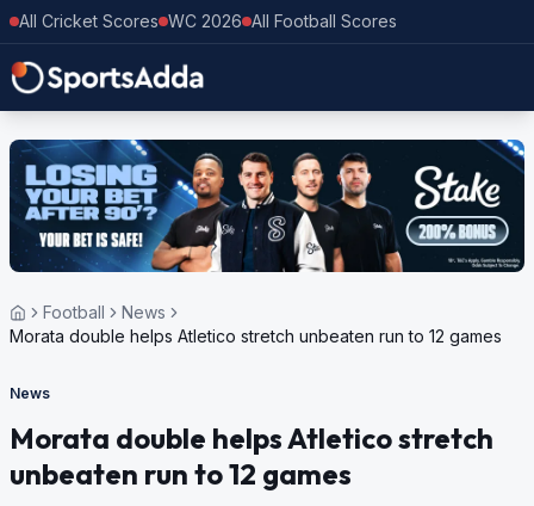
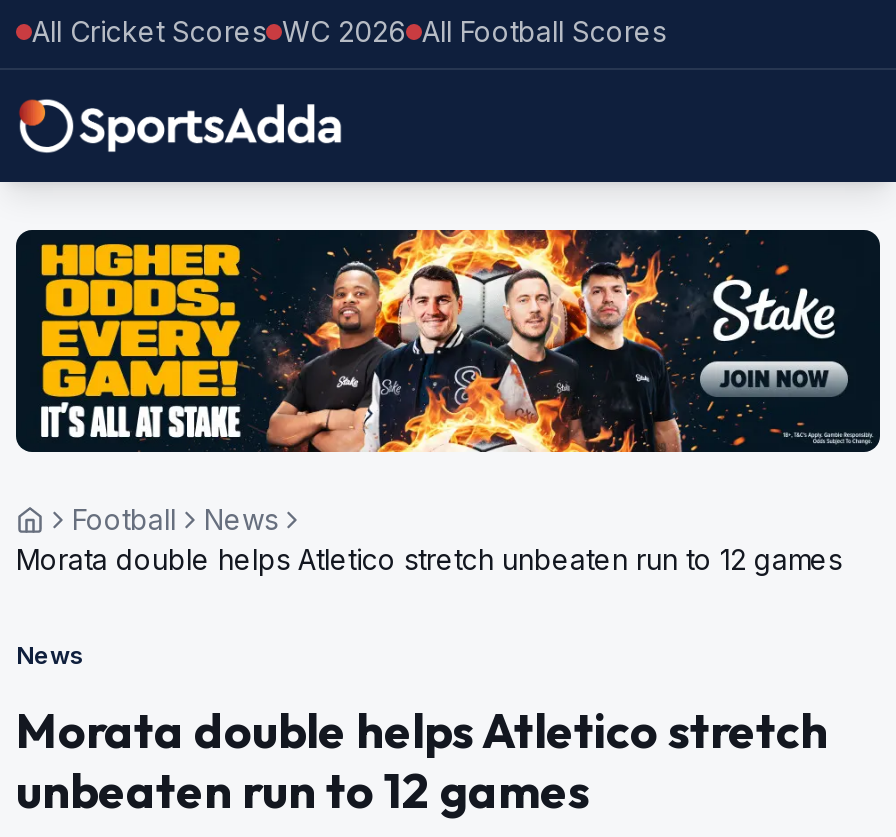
- [image]
+ [image]
